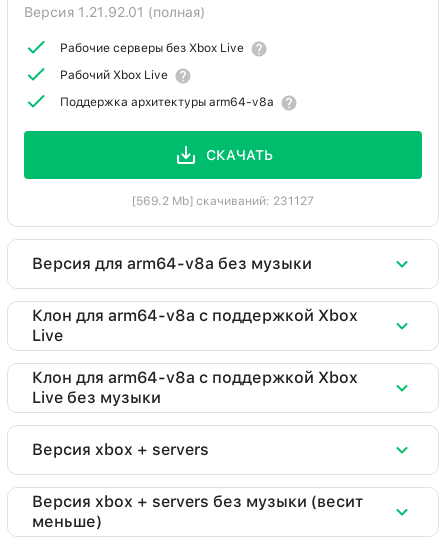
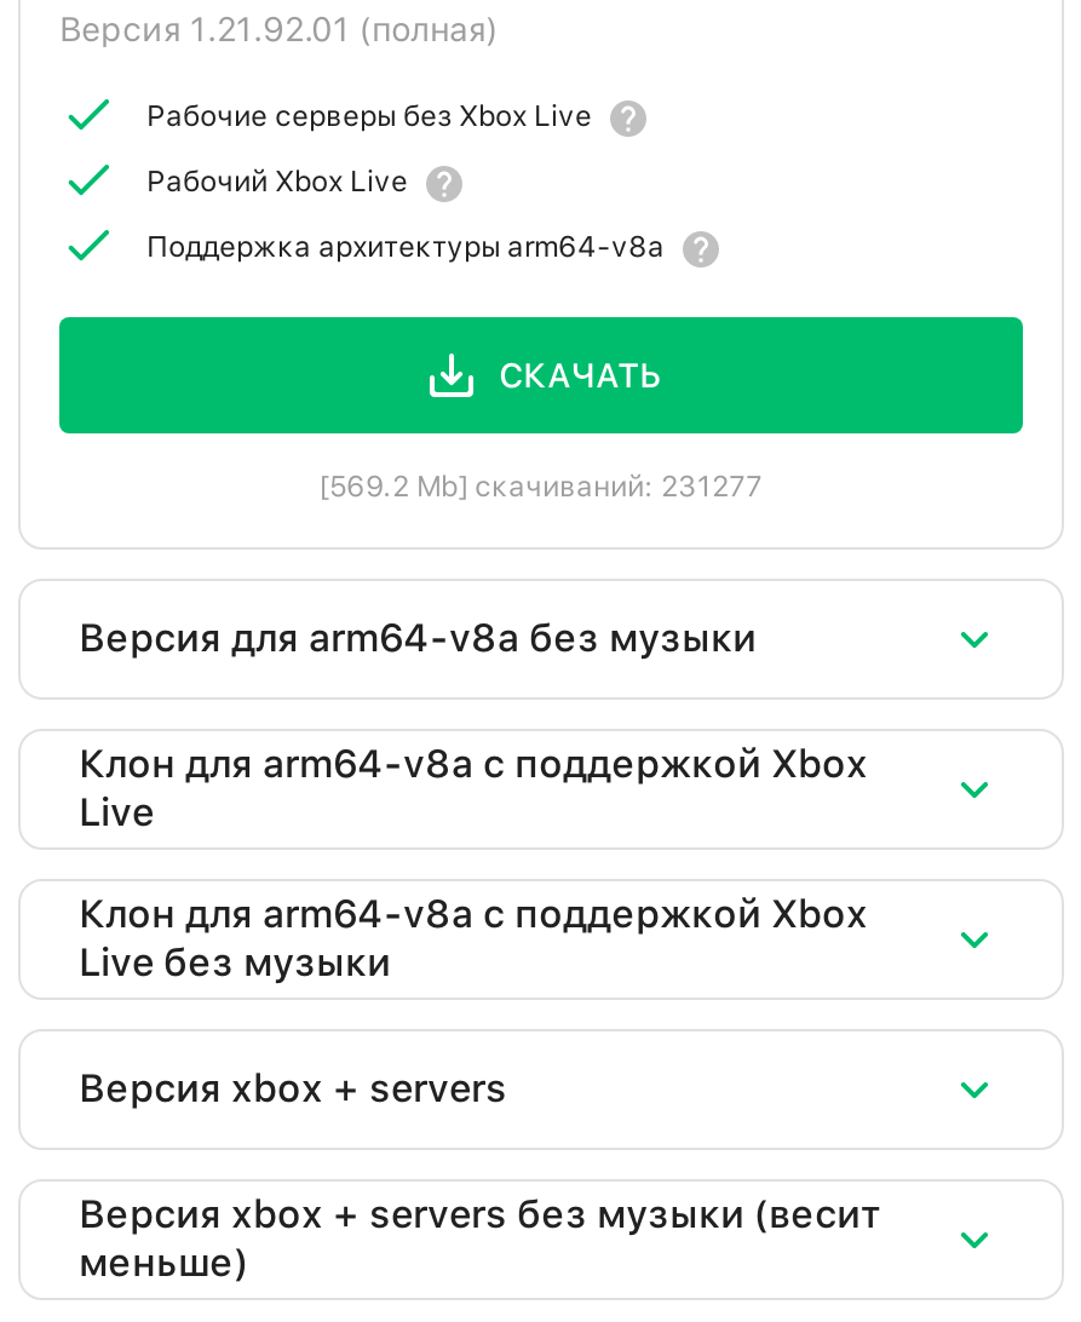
- [569.2 Mb] скачиваний: 231127
+ [569.2 Mb] скачиваний: 231277
